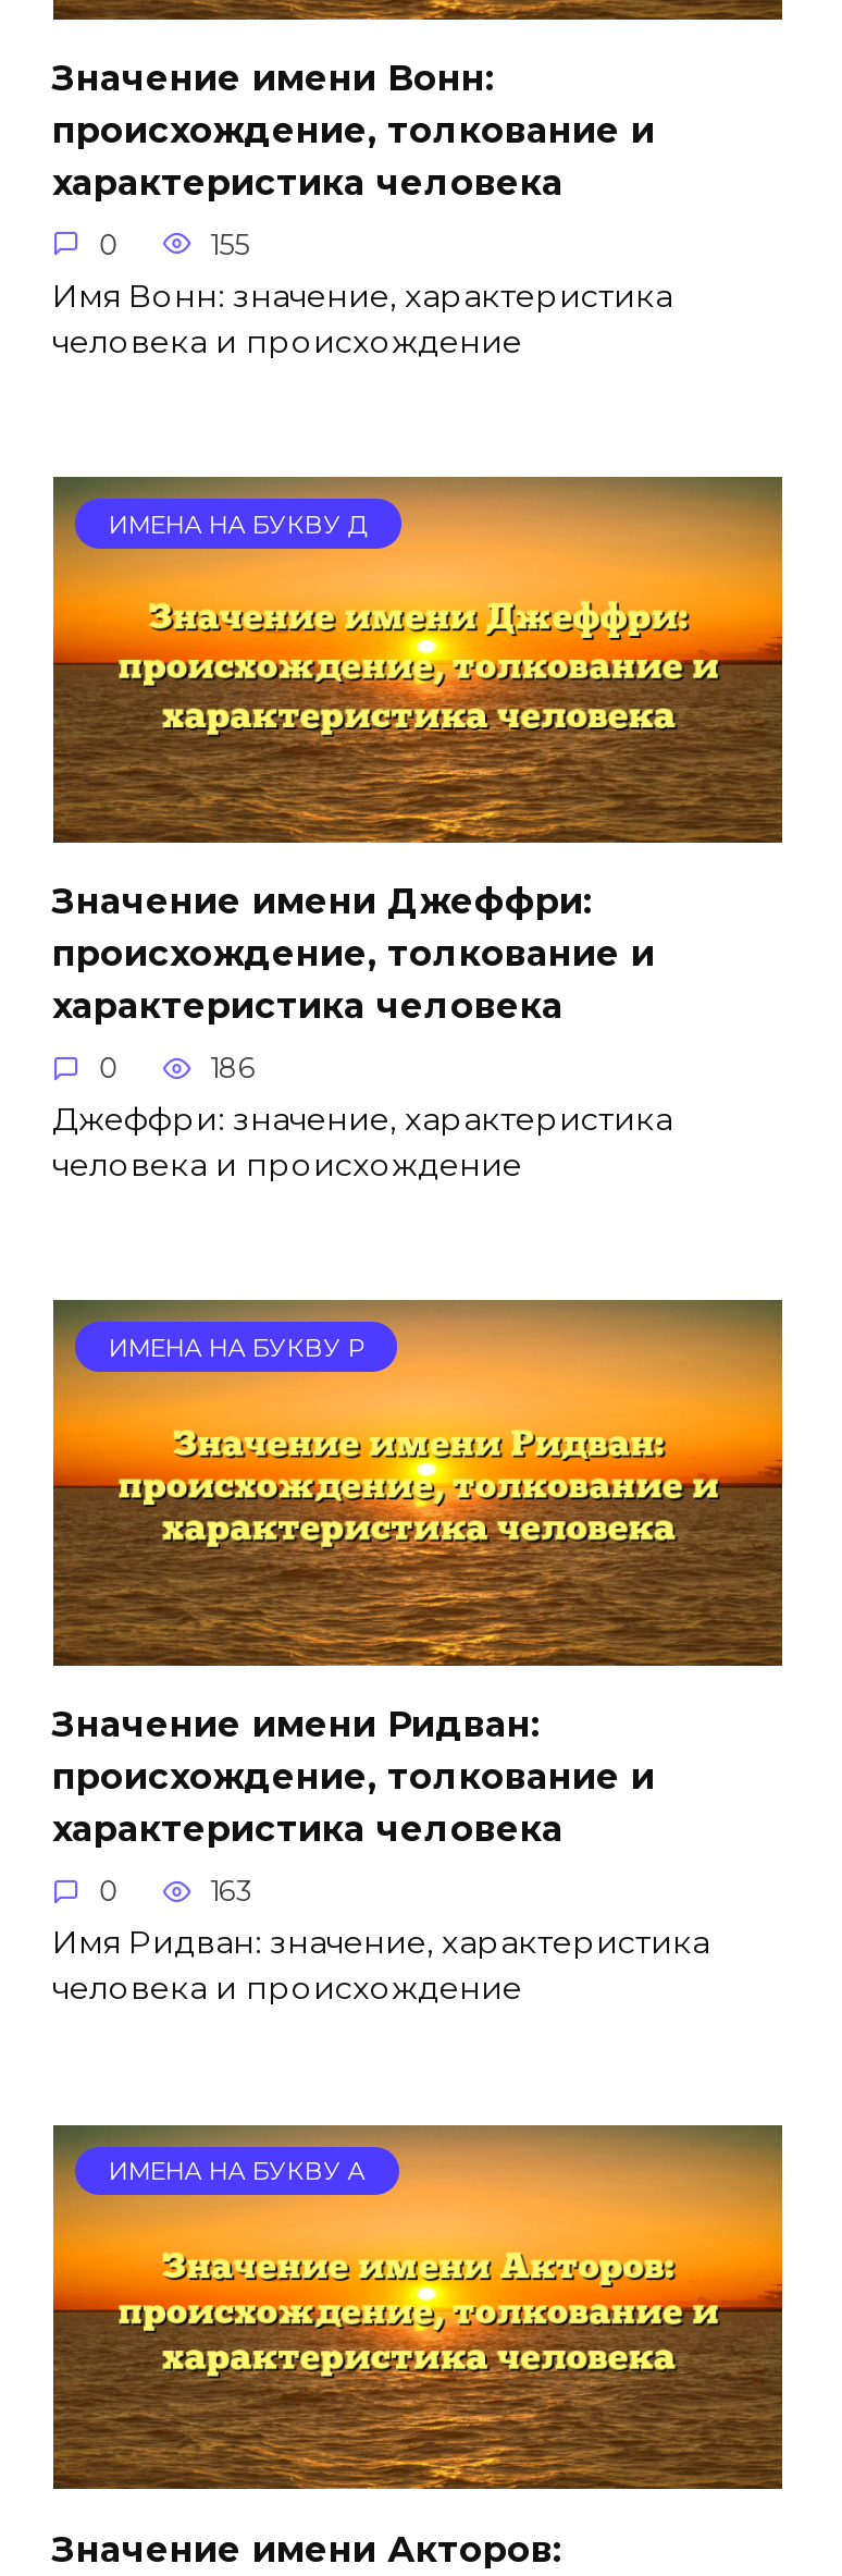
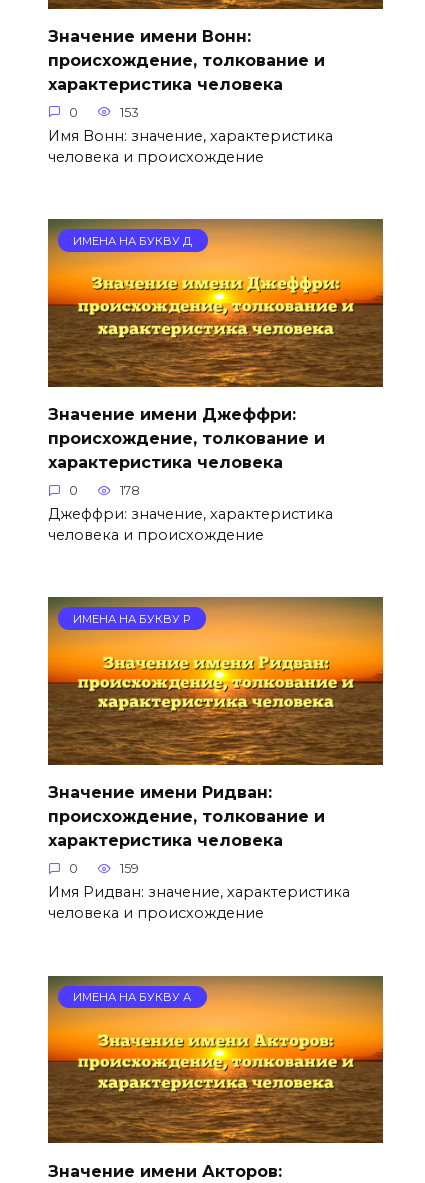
- 155
+ 153

- 186
+ 178

- 163
+ 159
